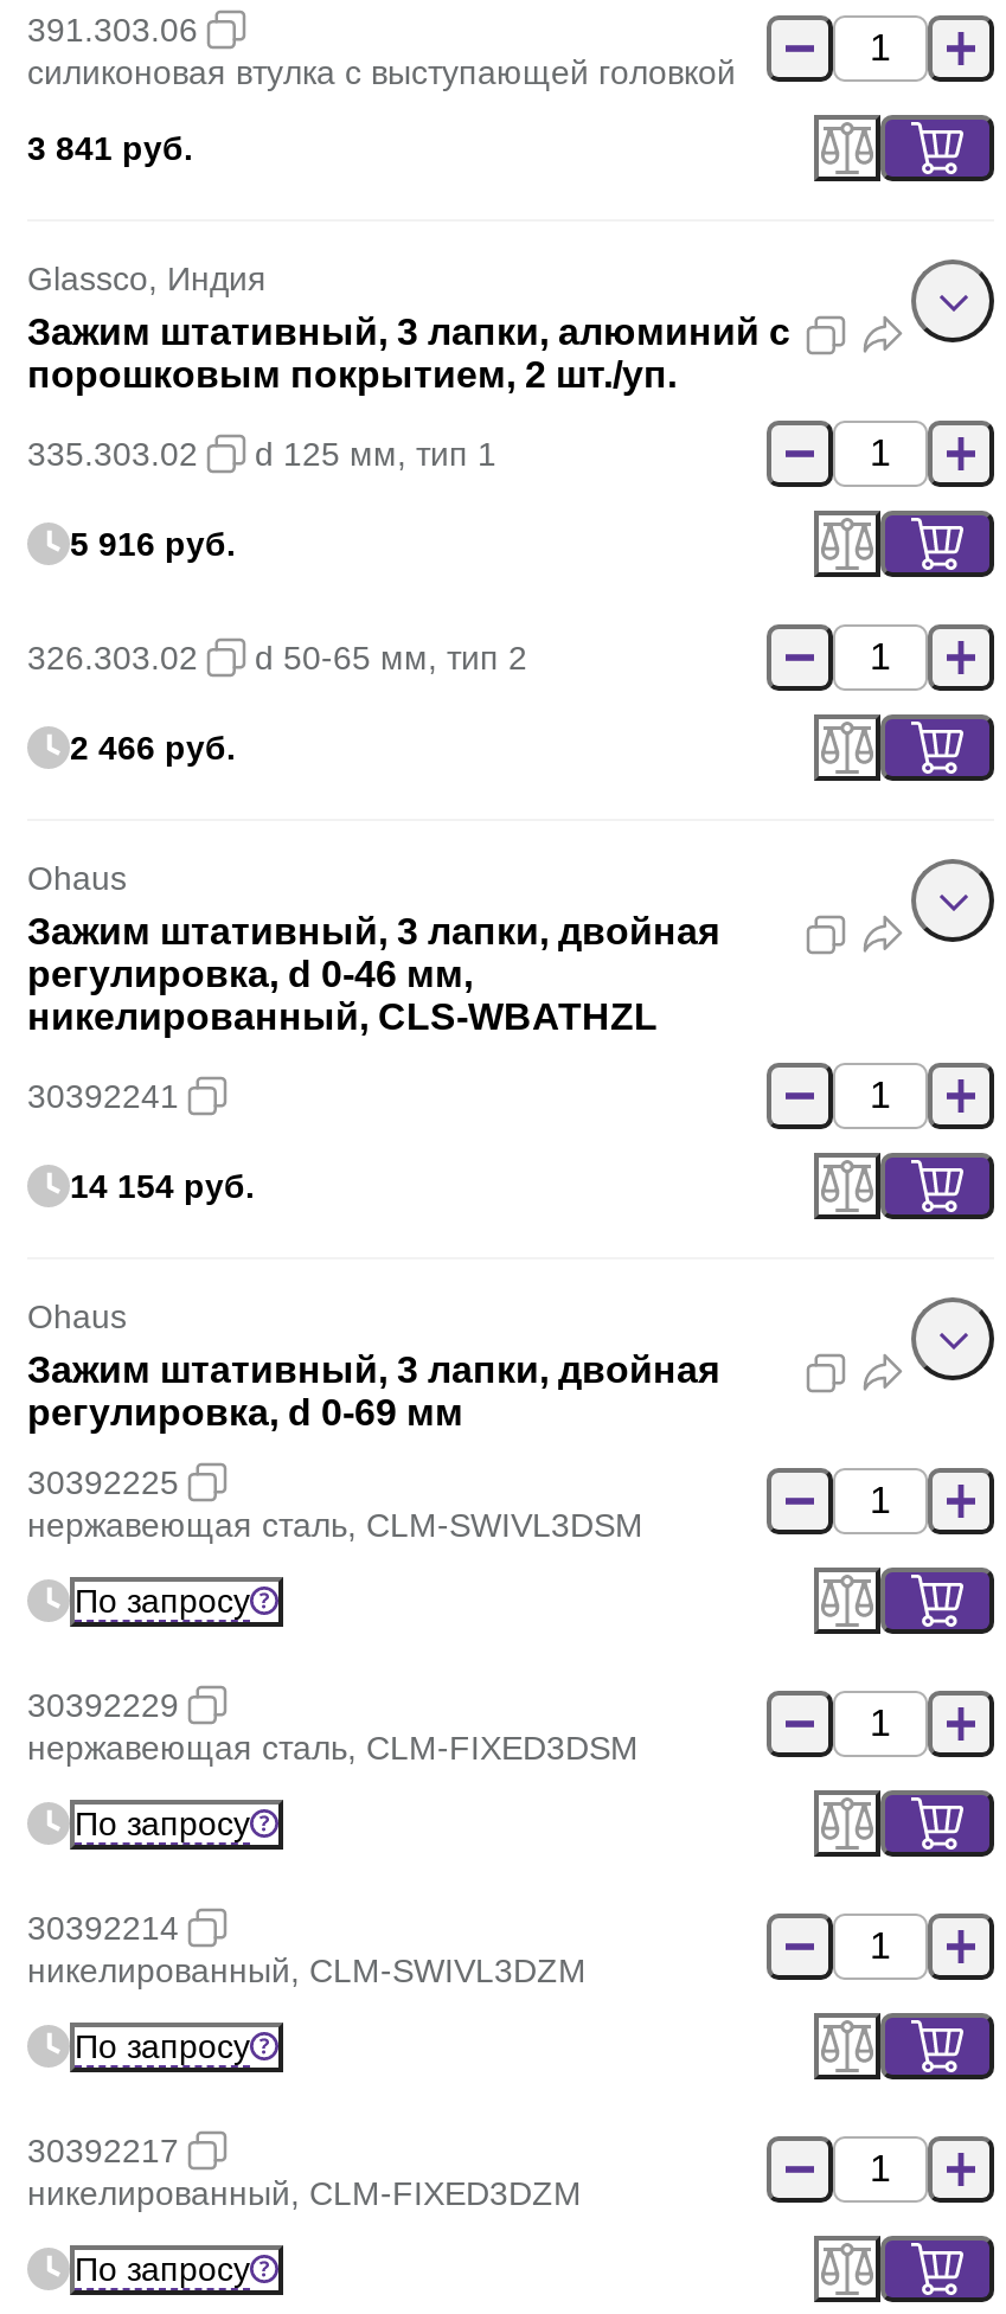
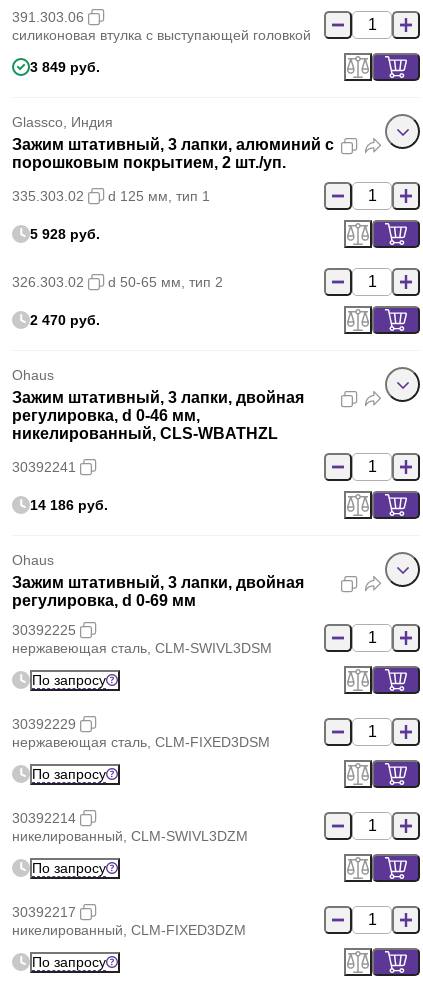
- 3 841 руб.
+ 3 849 руб.

- 5 916 руб.
+ 5 928 руб.

- 2 466 руб.
+ 2 470 руб.

- 14 154 руб.
+ 14 186 руб.
